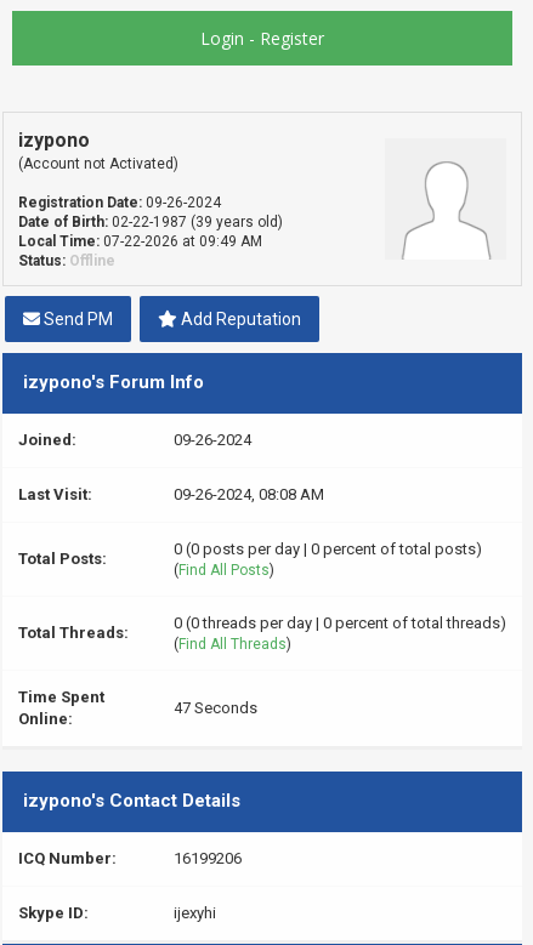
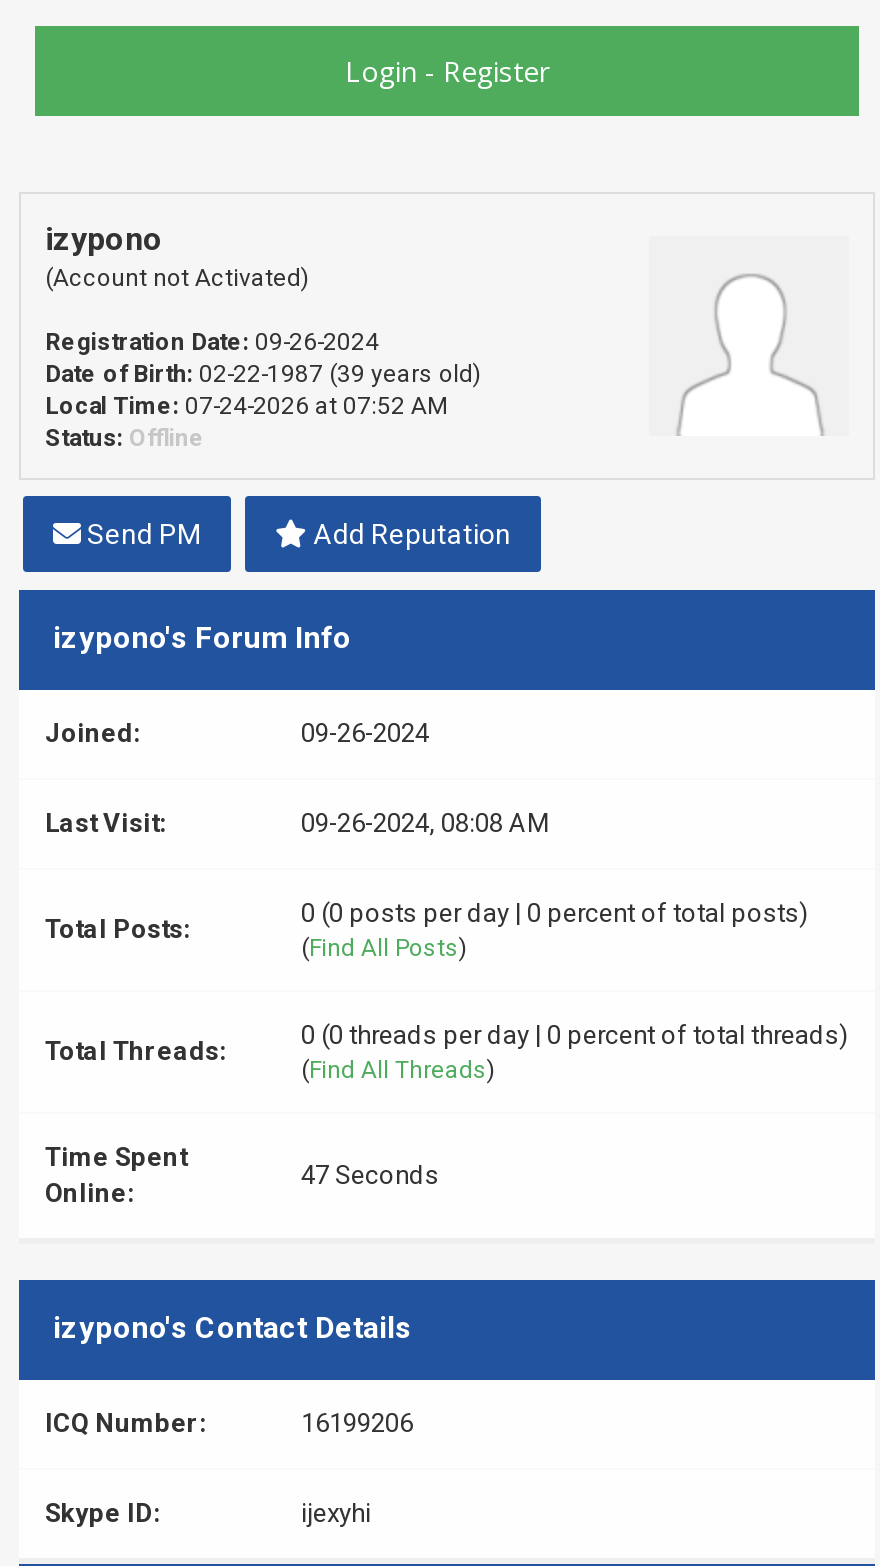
- Local Time: 07-22-2026 at 09:49 AM
+ Local Time: 07-24-2026 at 07:52 AM
